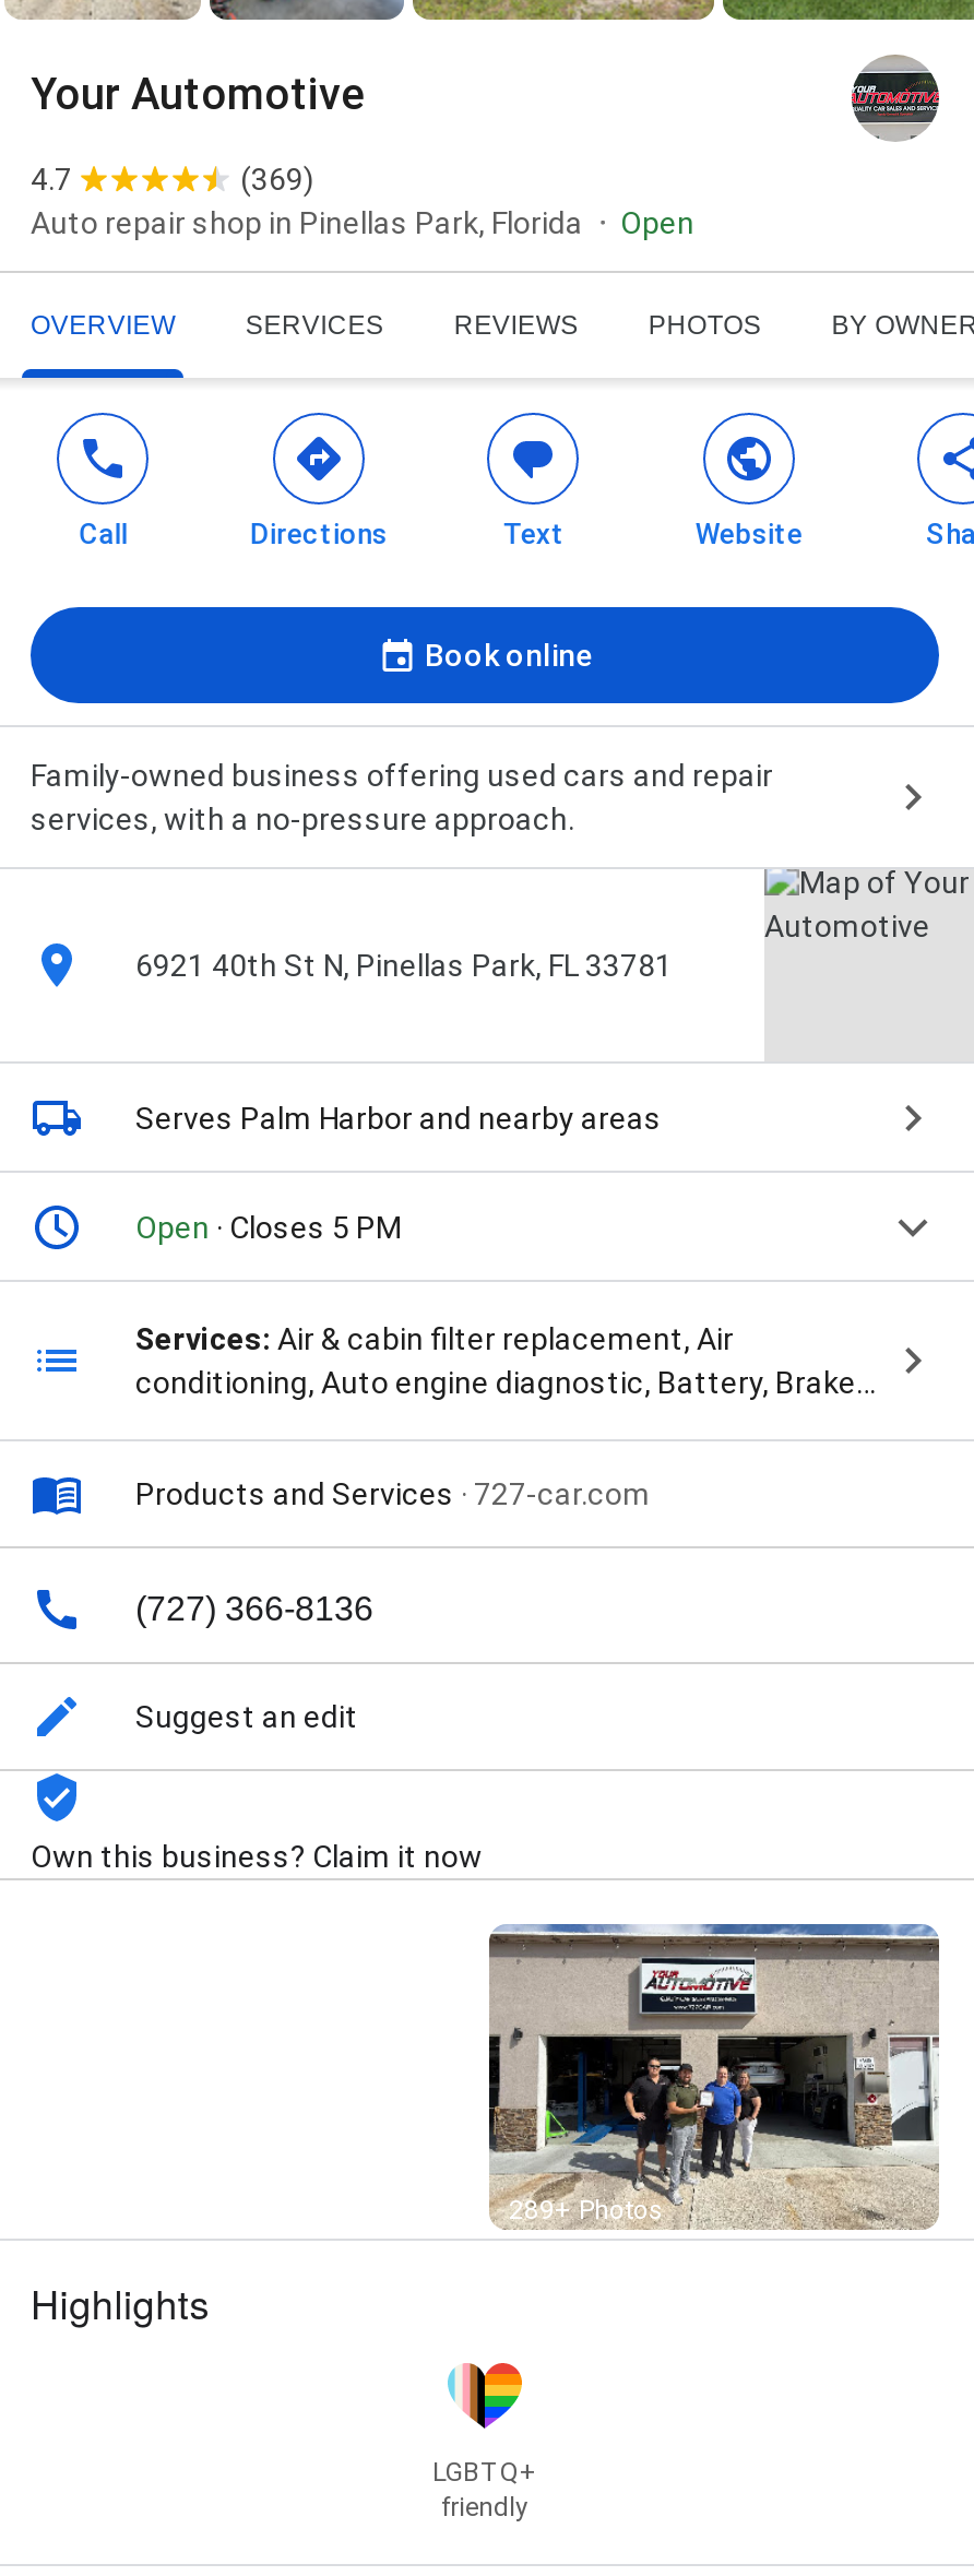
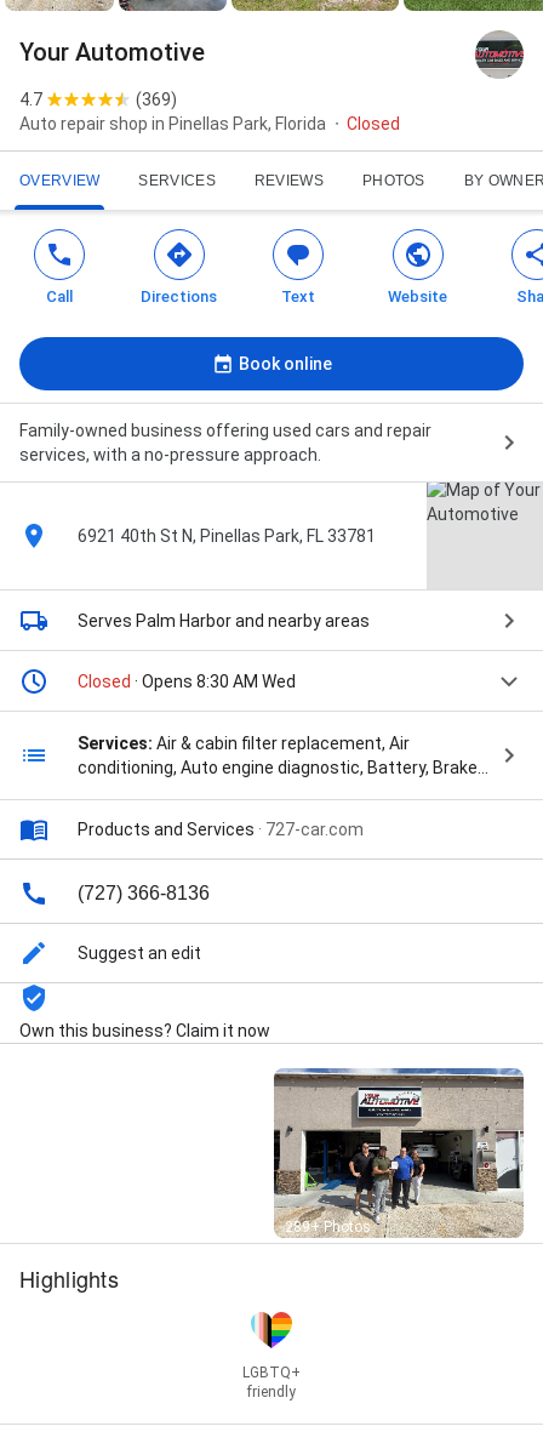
- Open
+ Closed

- Open · Closes 5 PM
+ Closed · Opens 8:30 AM Wed
